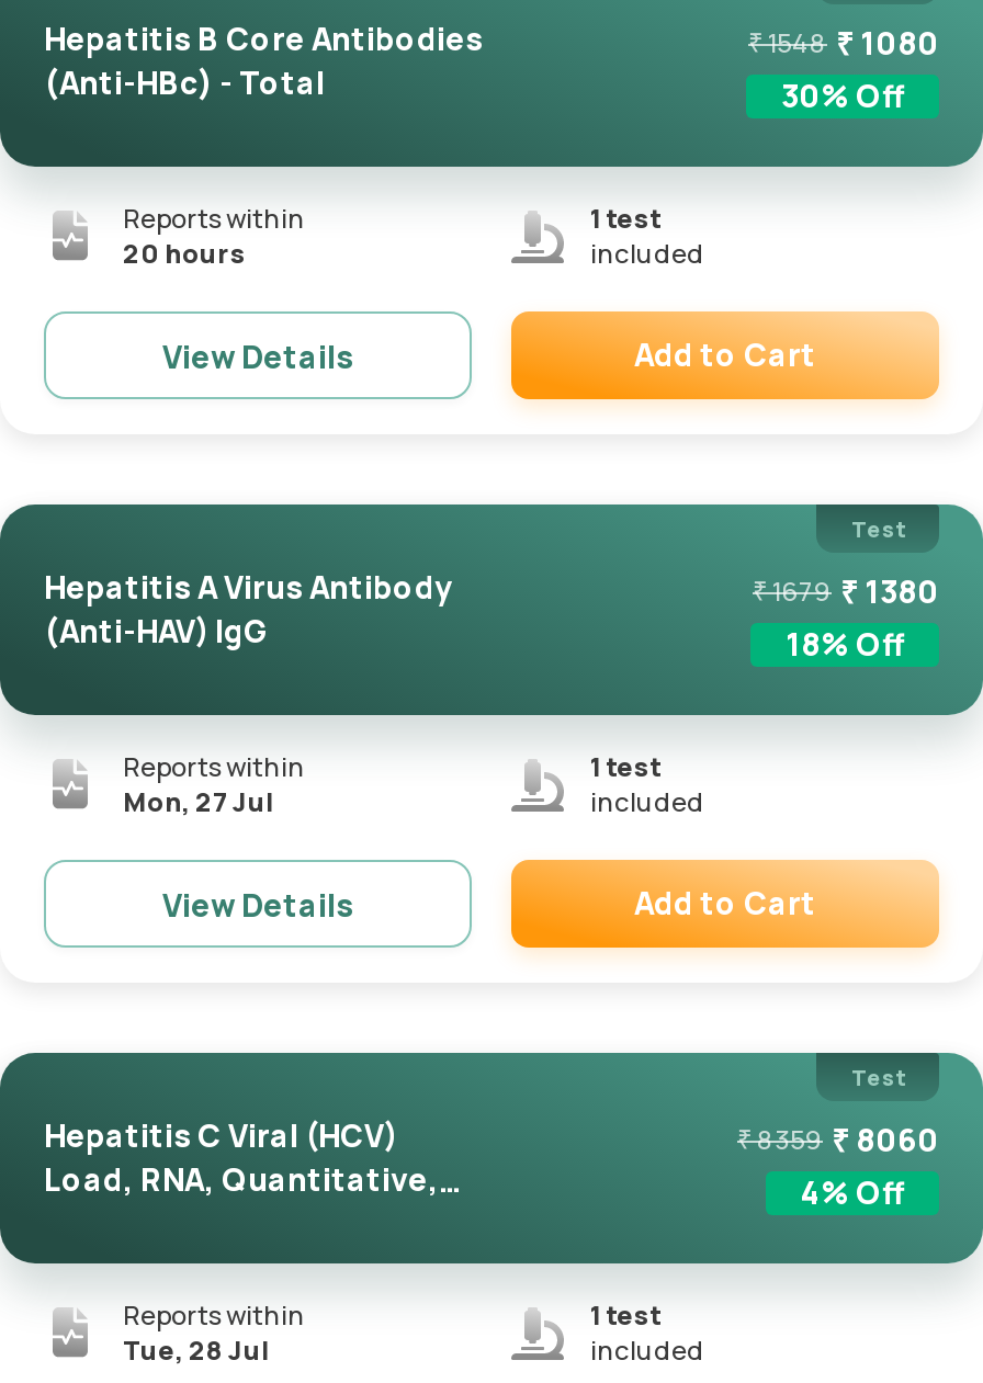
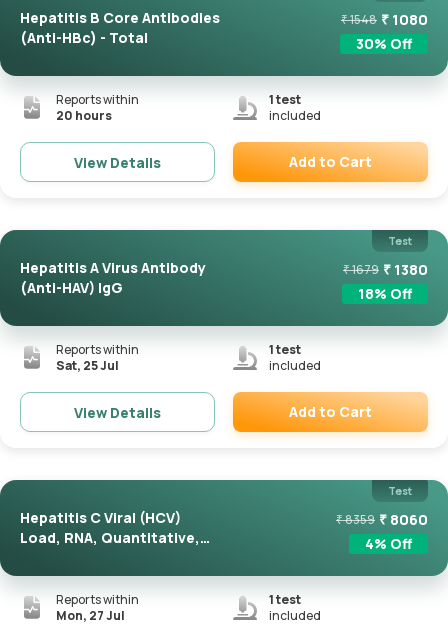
- Mon, 27 Jul
+ Sat, 25 Jul

- Tue, 28 Jul
+ Mon, 27 Jul
